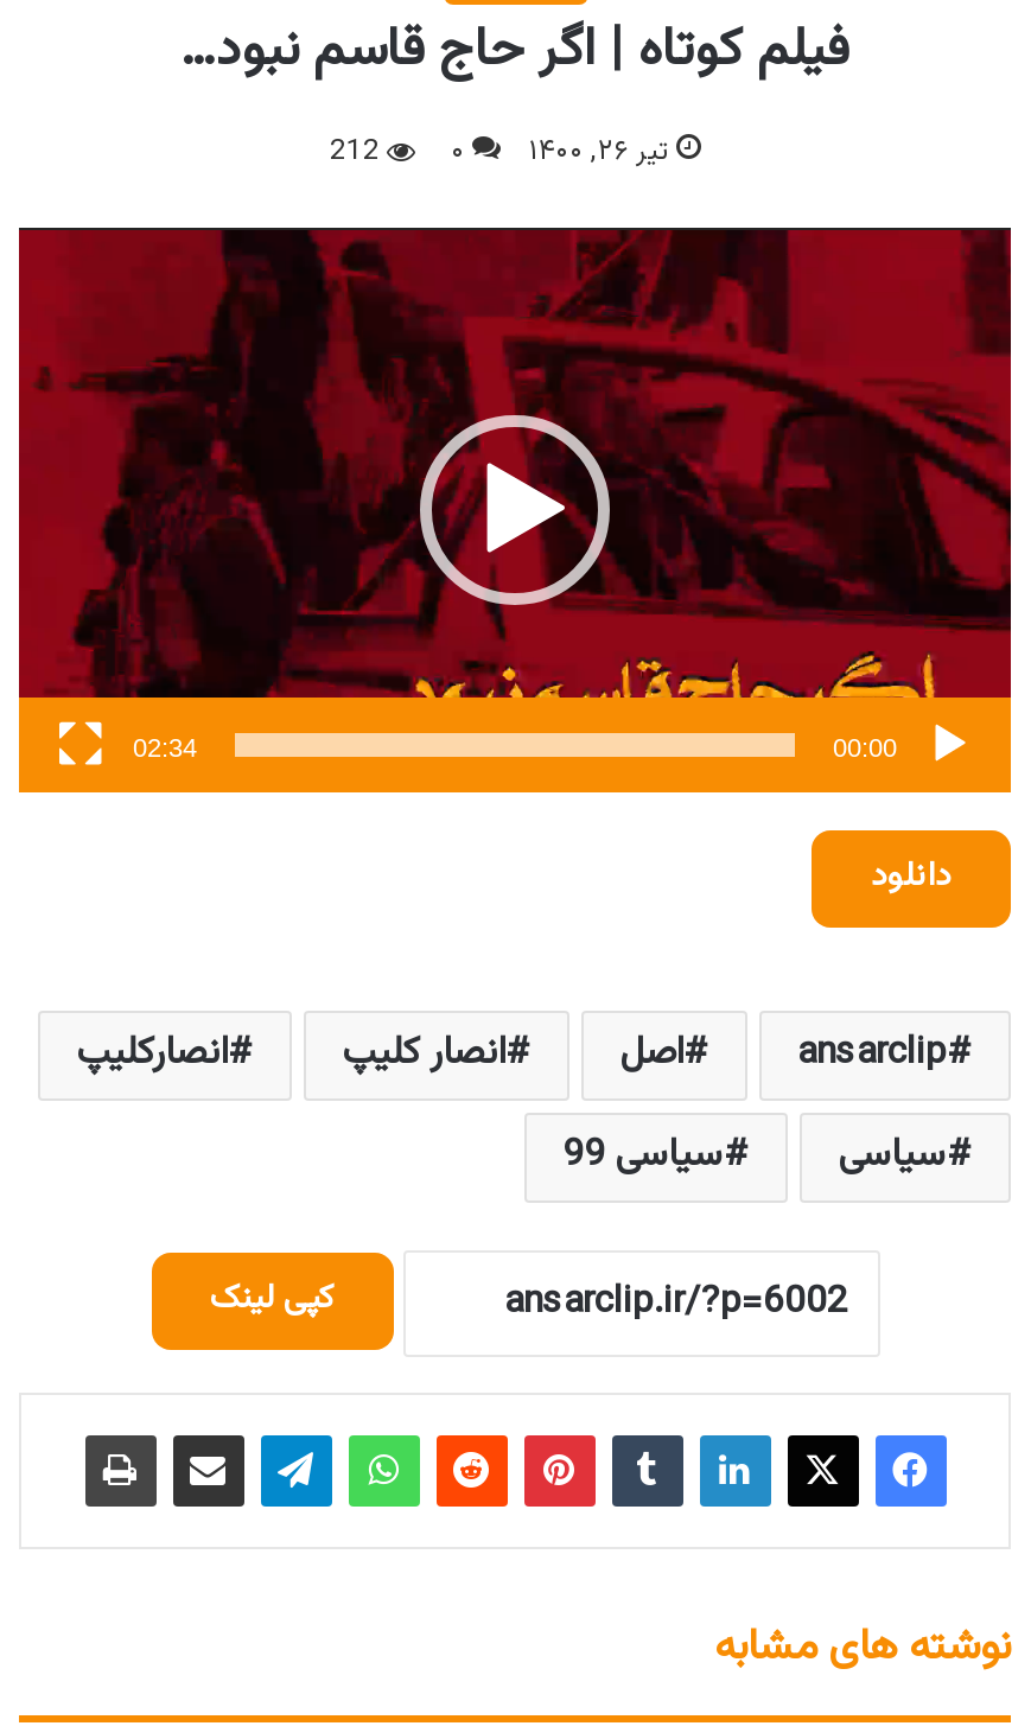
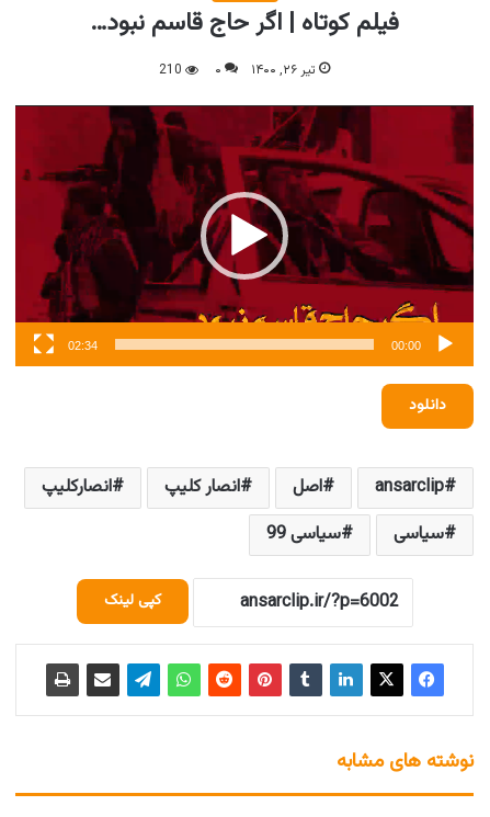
- 212
+ 210
